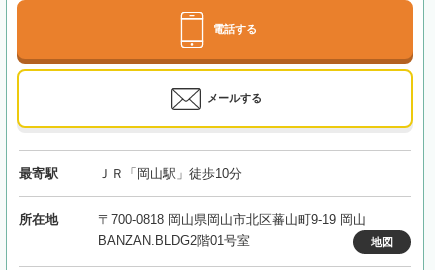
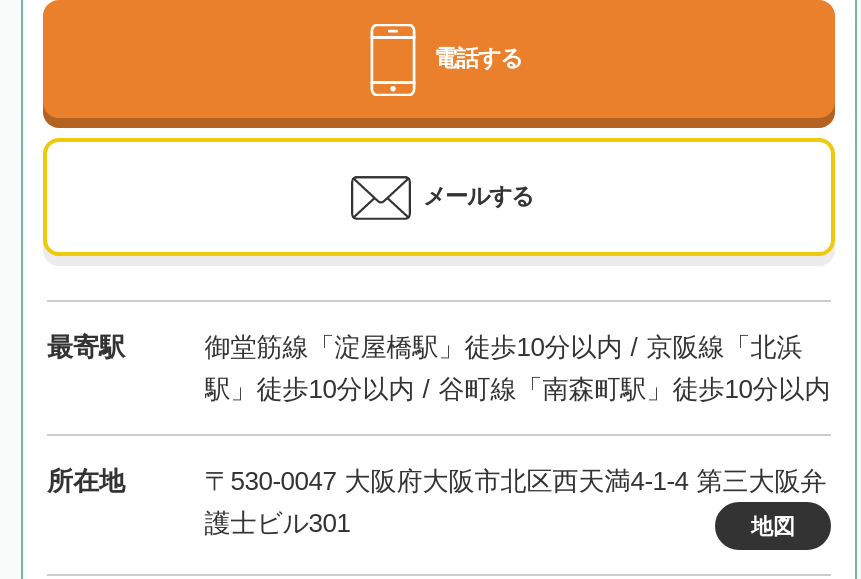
- ＪＲ「岡山駅」徒歩10分
+ 御堂筋線「淀屋橋駅」徒歩10分以内 / 京阪線「北浜
+ 駅」徒歩10分以内 / 谷町線「南森町駅」徒歩10分以内

- 〒700-0818 岡山県岡山市北区蕃山町9-19 岡山
- BANZAN.BLDG2階01号室
+ 〒530-0047 大阪府大阪市北区西天満4-1-4 第三大阪弁
+ 護士ビル301
